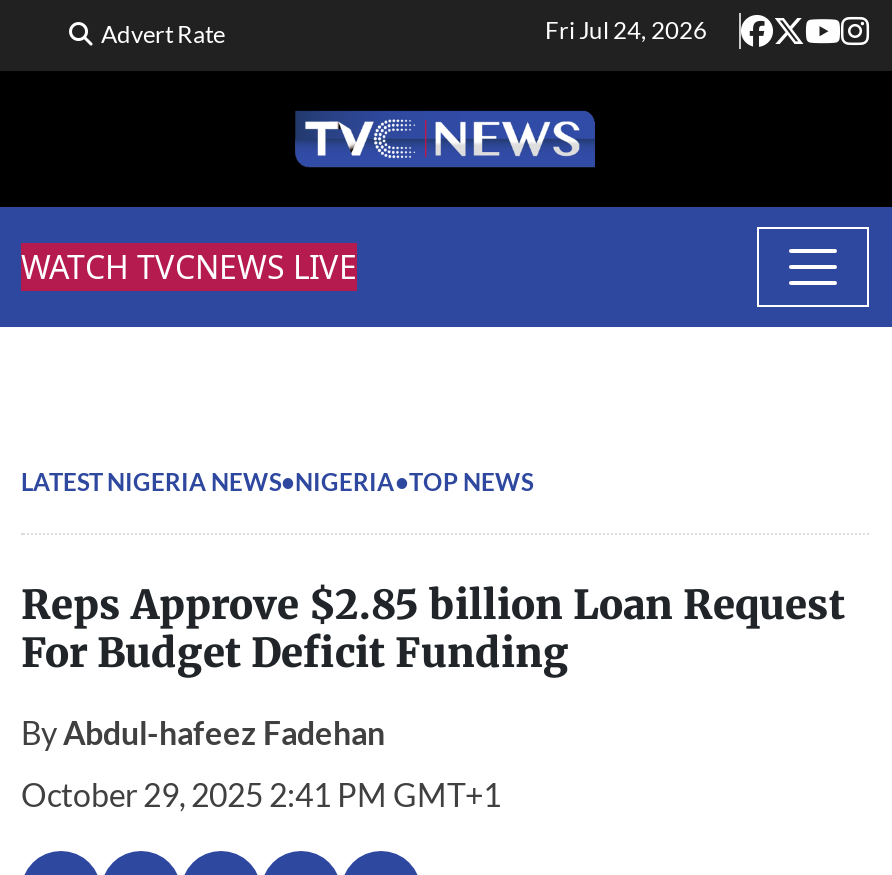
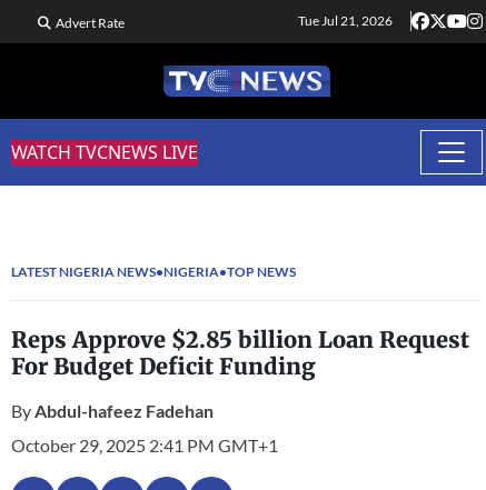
- Fri Jul 24, 2026
+ Tue Jul 21, 2026
